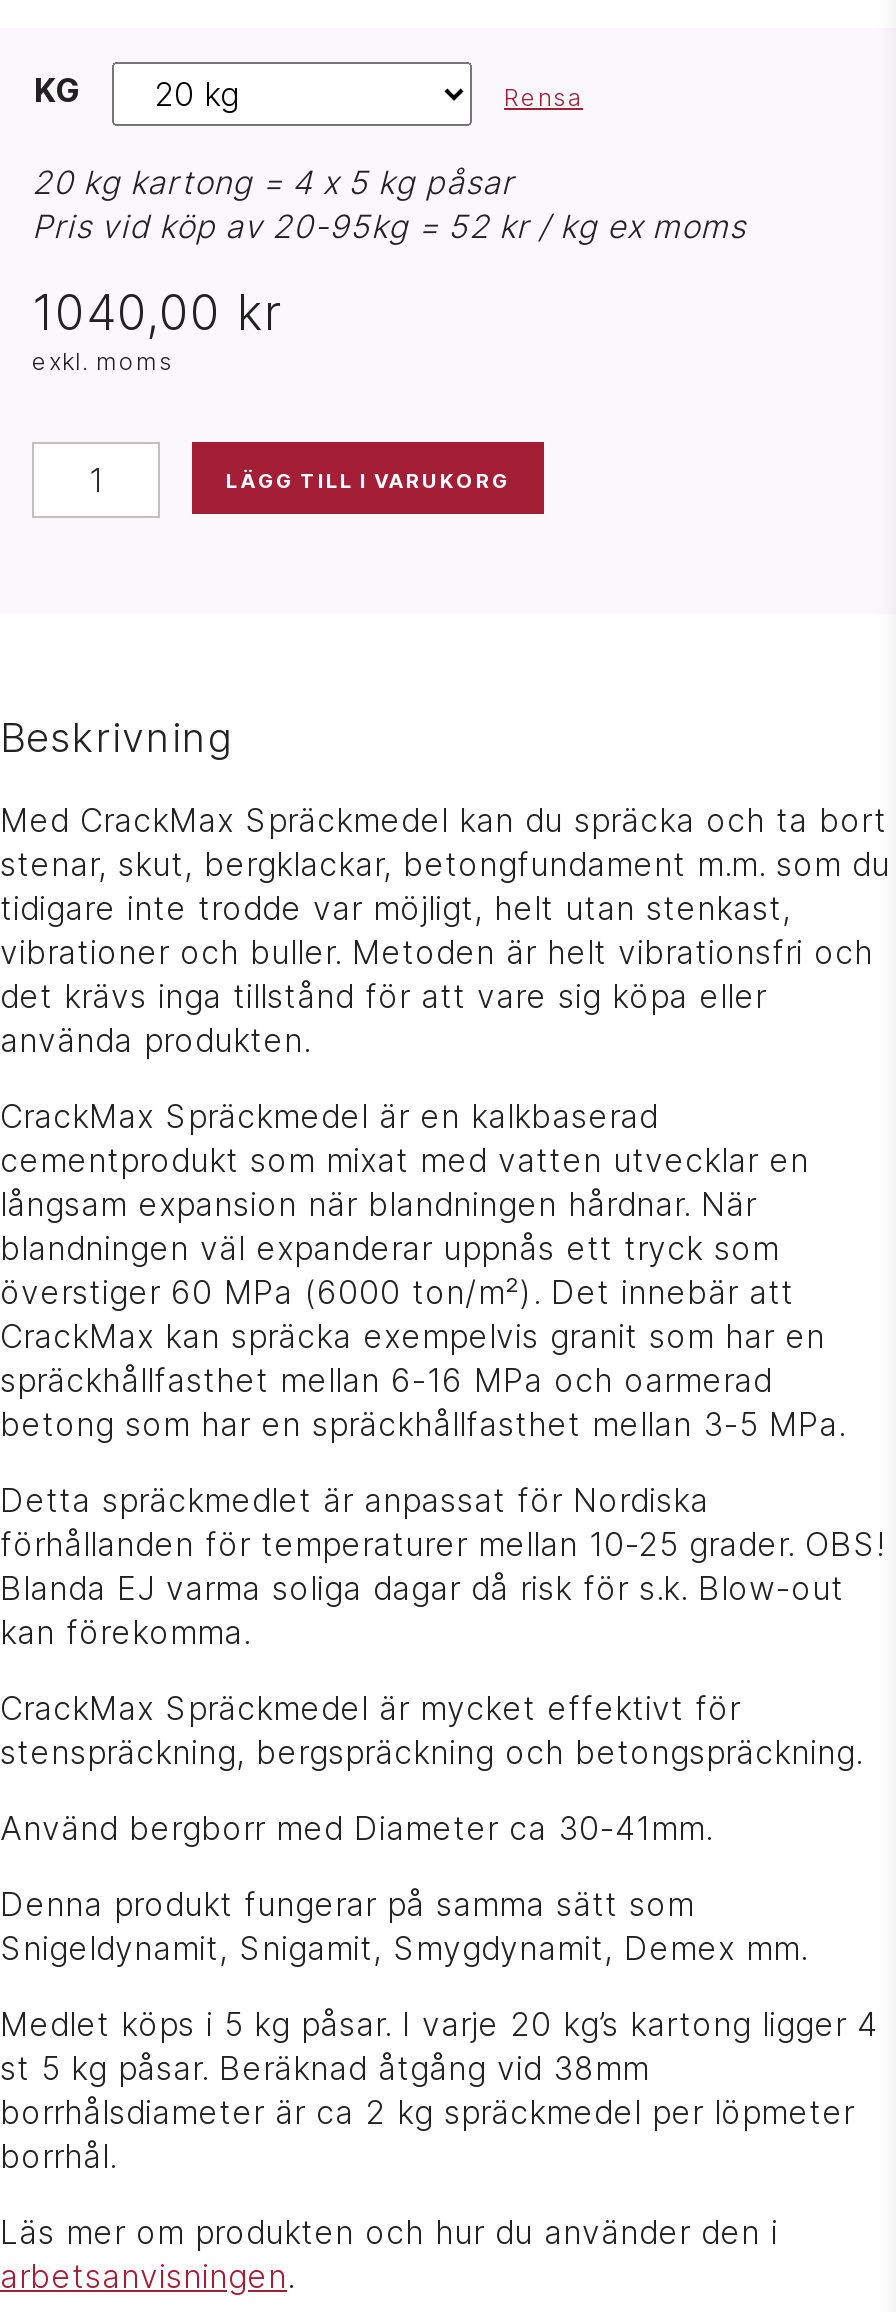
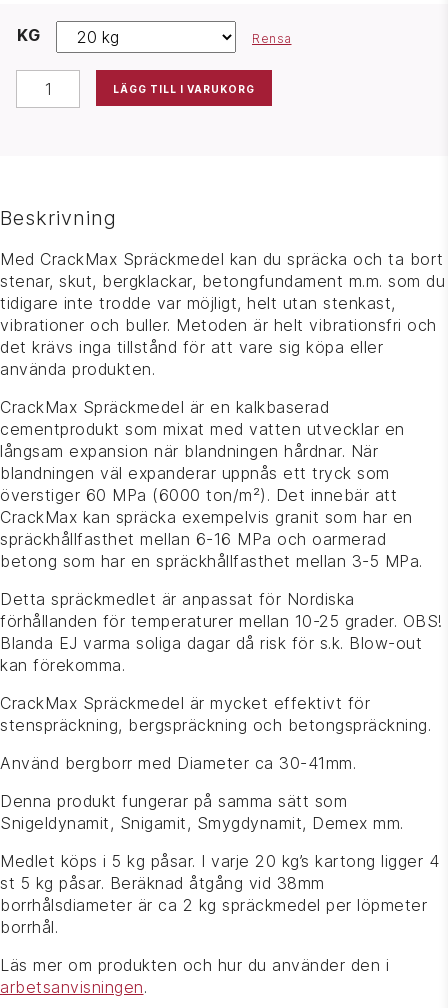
- 20 kg kartong = 4 x 5 kg påsar
- Pris vid köp av 20-95kg = 52 kr / kg ex moms
- 1040,00 kr
- exkl. moms
